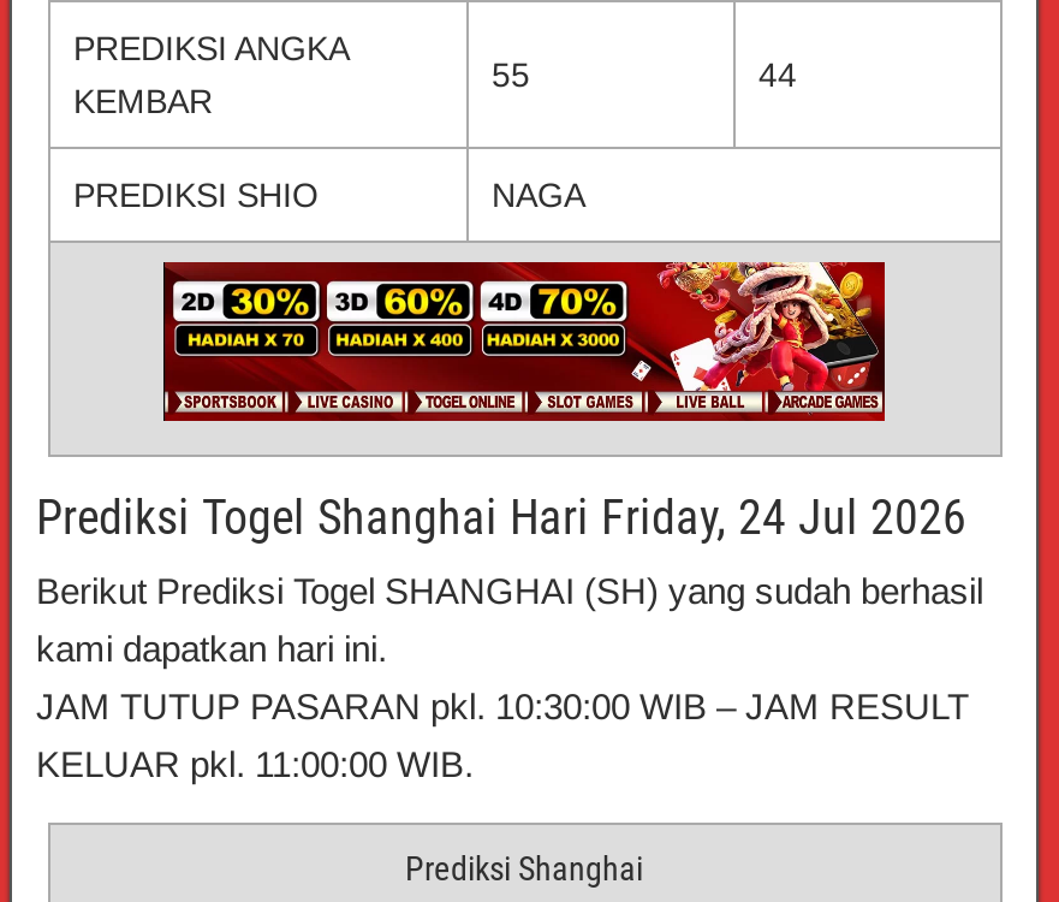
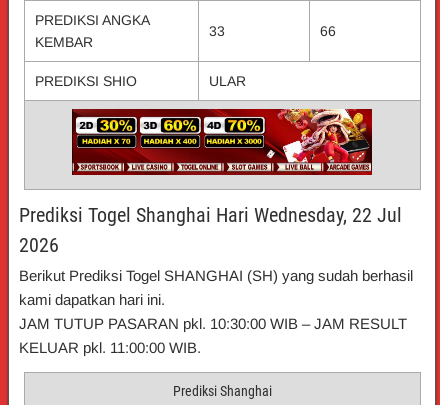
- 55
+ 33

- 44
+ 66

- NAGA
+ ULAR

- Prediksi Togel Shanghai Hari Friday, 24 Jul 2026
+ Prediksi Togel Shanghai Hari Wednesday, 22 Jul
+ 2026
